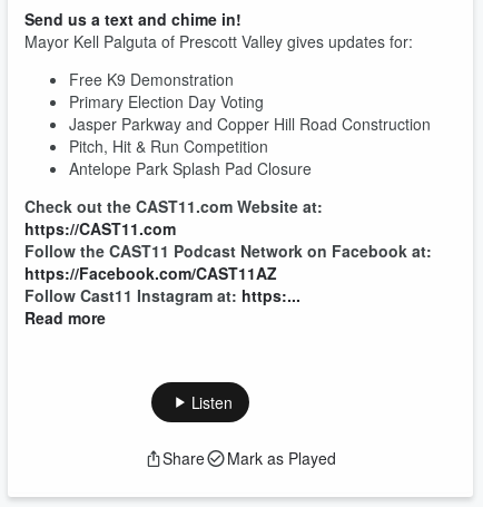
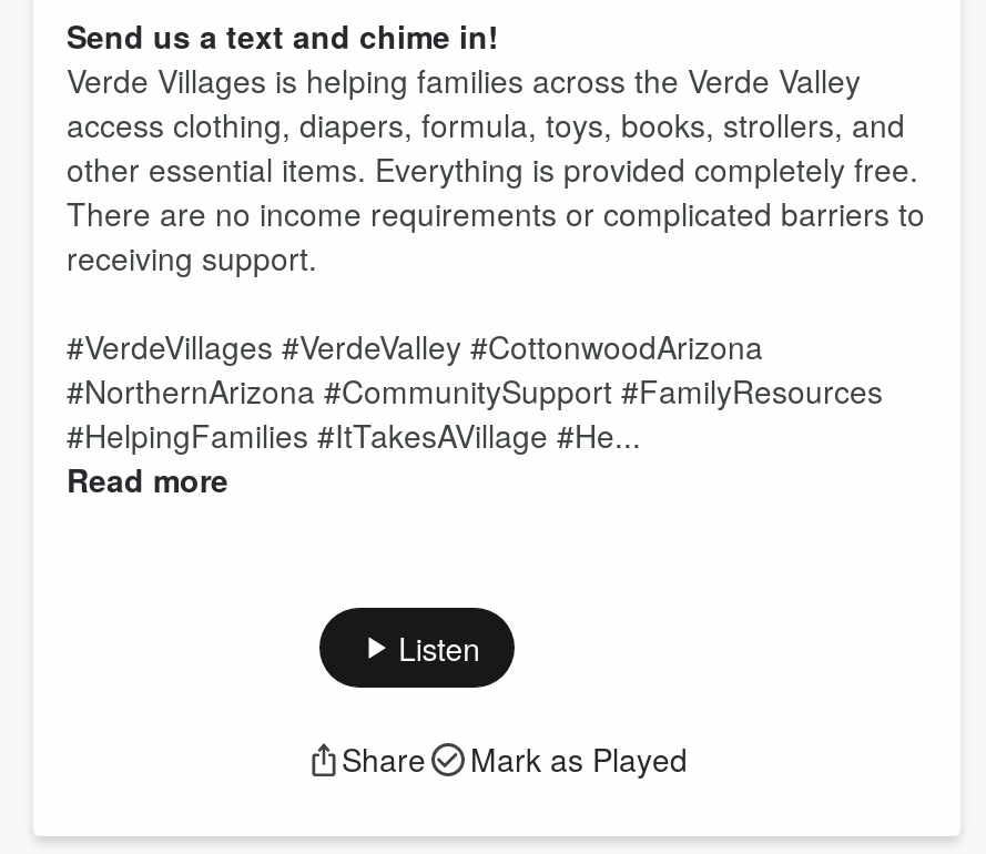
- Mayor Kell Palguta of Prescott Valley gives updates for:
- Free K9 Demonstration
- Primary Election Day Voting
- Jasper Parkway and Copper Hill Road Construction
- Pitch, Hit & Run Competition
- Antelope Park Splash Pad Closure
- Check out the CAST11.com Website at:
- https://CAST11.com
- Follow the CAST11 Podcast Network on Facebook at:
- https://Facebook.com/CAST11AZ
- Follow Cast11 Instagram at: https:...
+ Verde Villages is helping families across the Verde Valley
+ access clothing, diapers, formula, toys, books, strollers, and
+ other essential items. Everything is provided completely free.
+ There are no income requirements or complicated barriers to
+ receiving support.
+ #VerdeVillages #VerdeValley #CottonwoodArizona
+ #NorthernArizona #CommunitySupport #FamilyResources
+ #HelpingFamilies #ItTakesAVillage #He...
